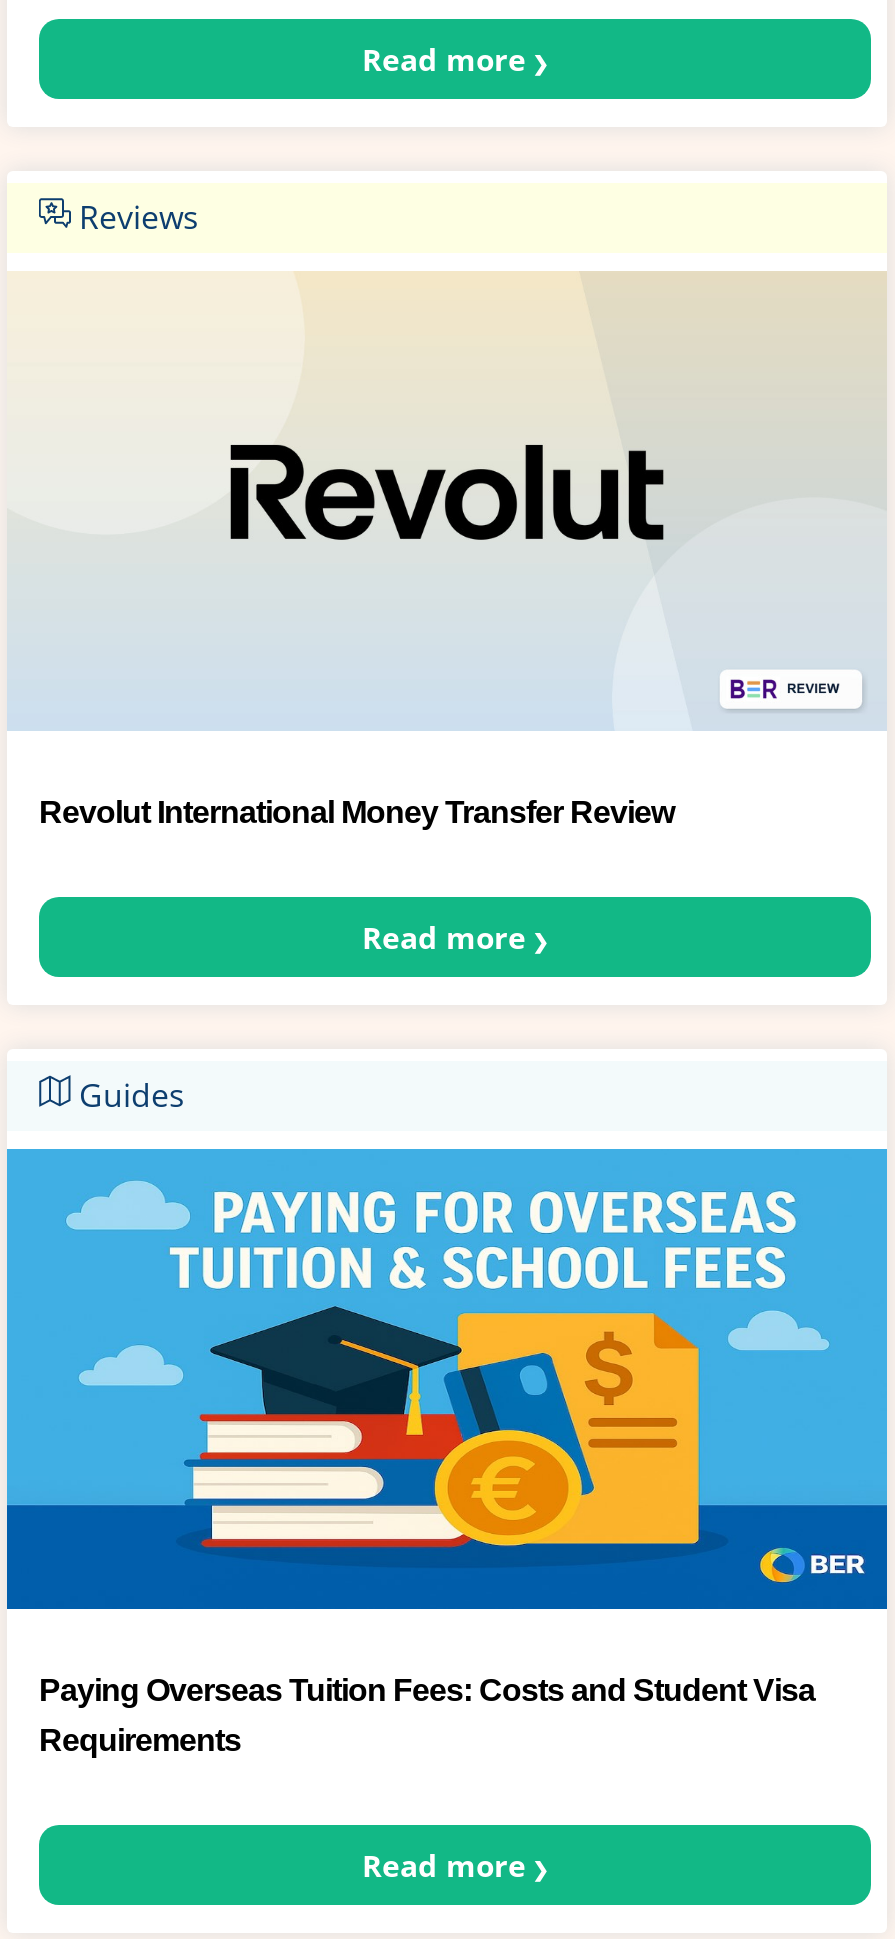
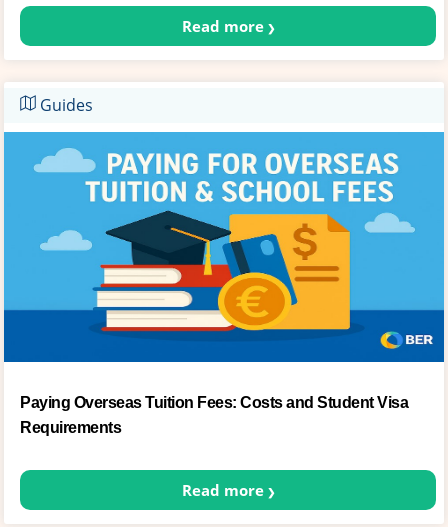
- Reviews

- [image]
- Revolut International Money Transfer Review
- Read more
